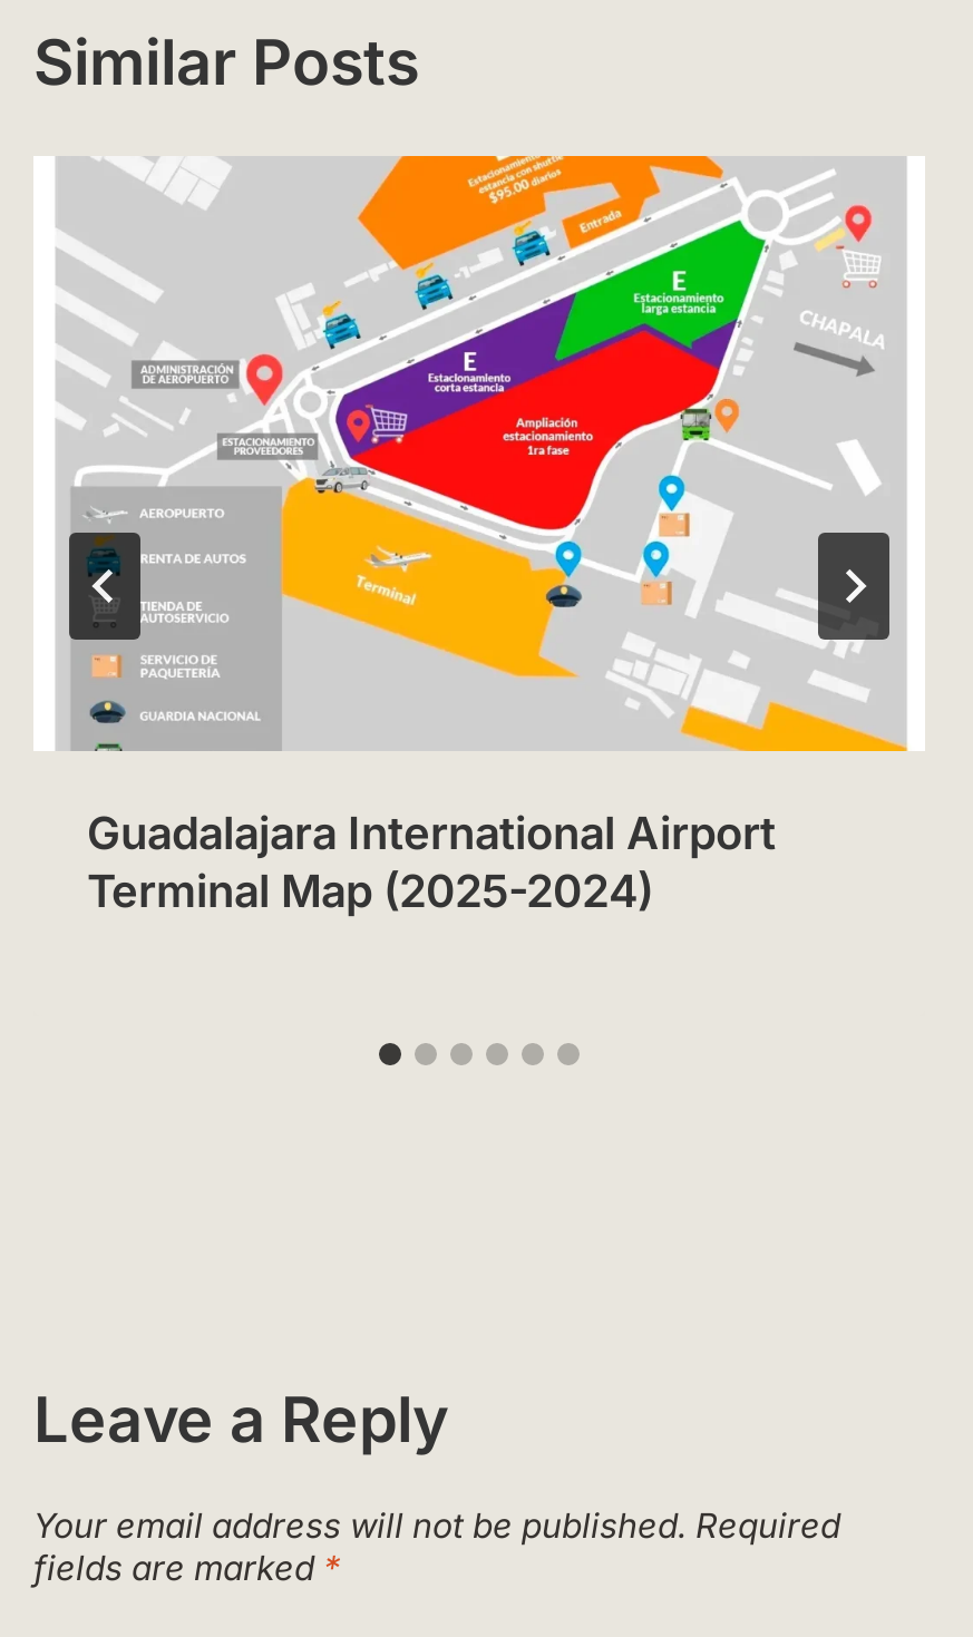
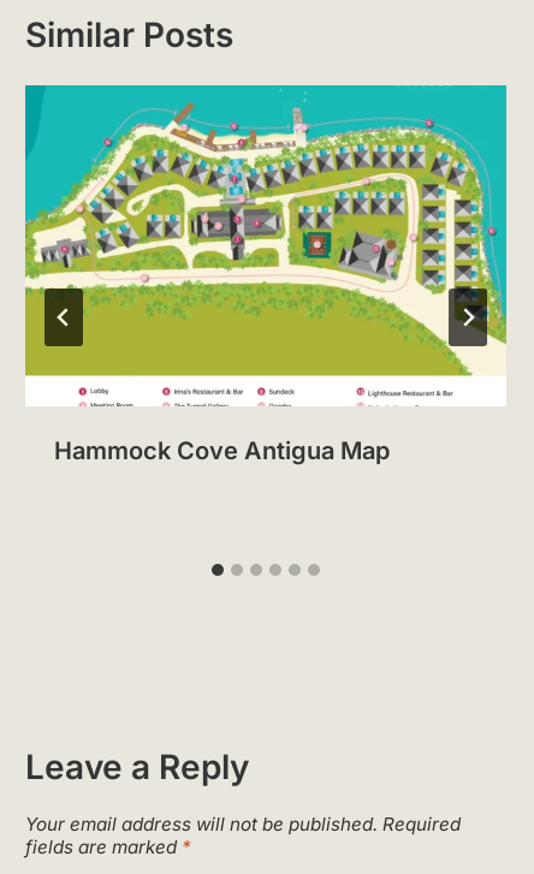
- [image]
- Guadalajara International Airport
- Terminal Map (2025-2024)
+ [image]
+ Hammock Cove Antigua Map
